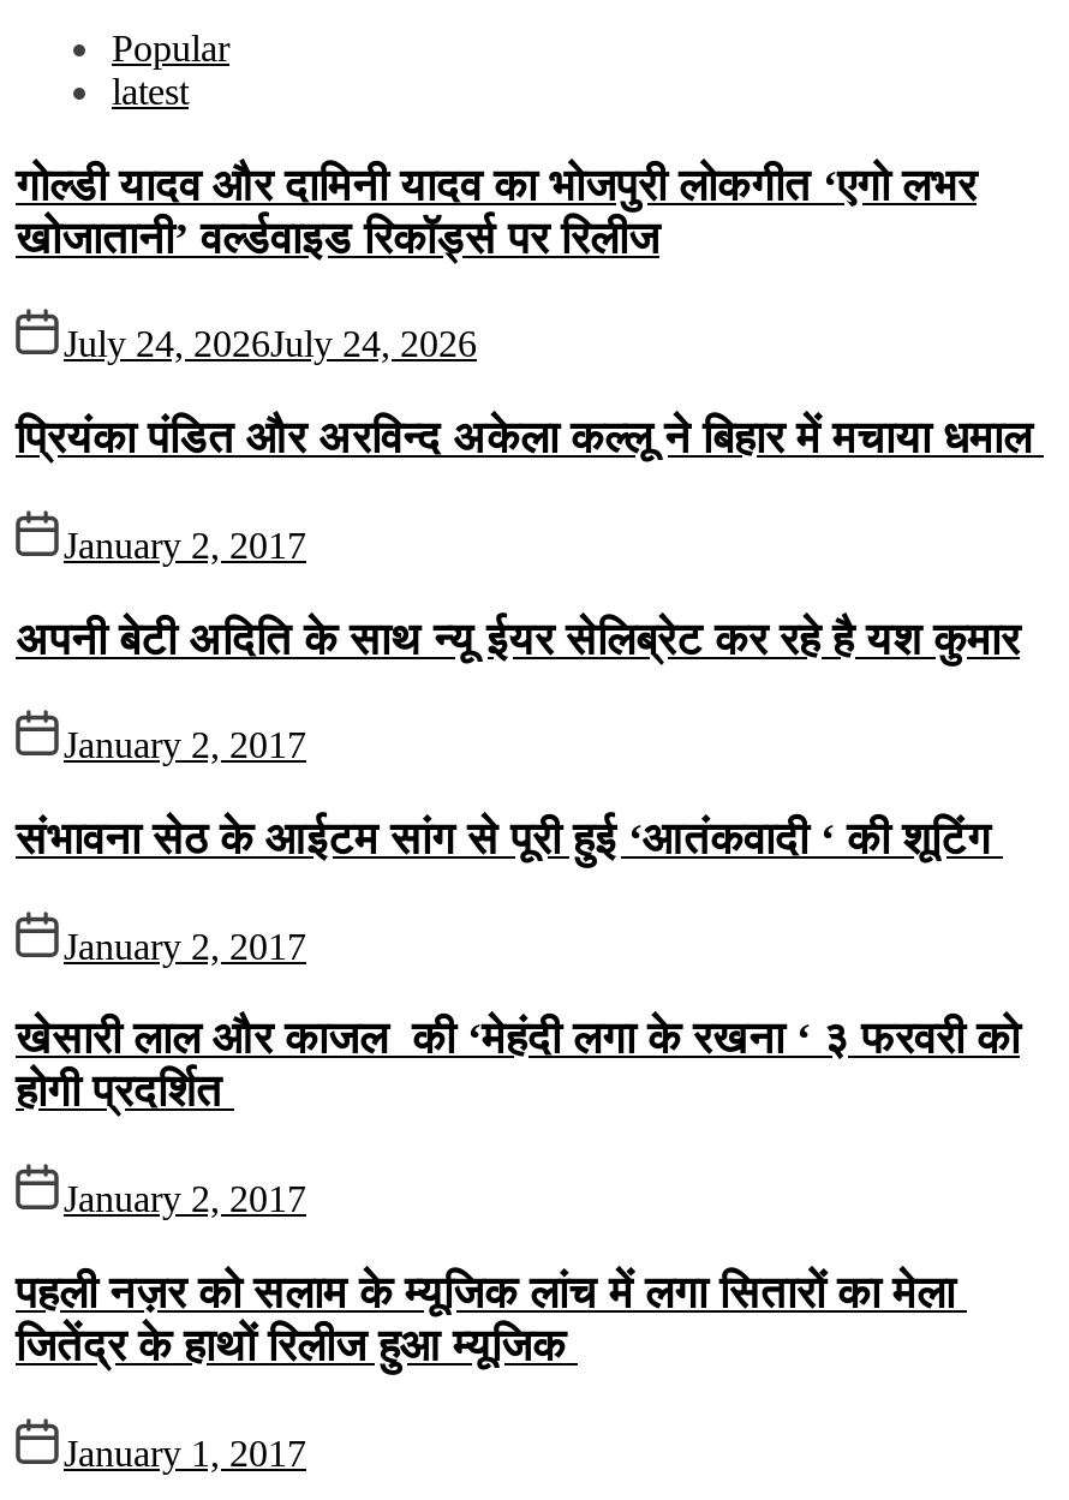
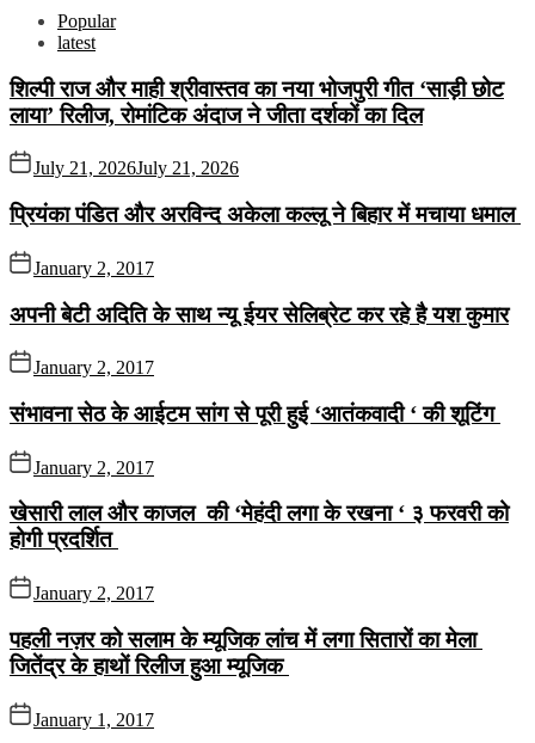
- गोल्डी यादव और दामिनी यादव का भोजपुरी लोकगीत ‘एगो लभर
- खोजातानी’ वर्ल्डवाइड रिकॉर्ड्स पर रिलीज
+ शिल्पी राज और माही श्रीवास्तव का नया भोजपुरी गीत ‘साड़ी छोट
+ लाया’ रिलीज, रोमांटिक अंदाज ने जीता दर्शकों का दिल

- July 24, 2026July 24, 2026
+ July 21, 2026July 21, 2026
